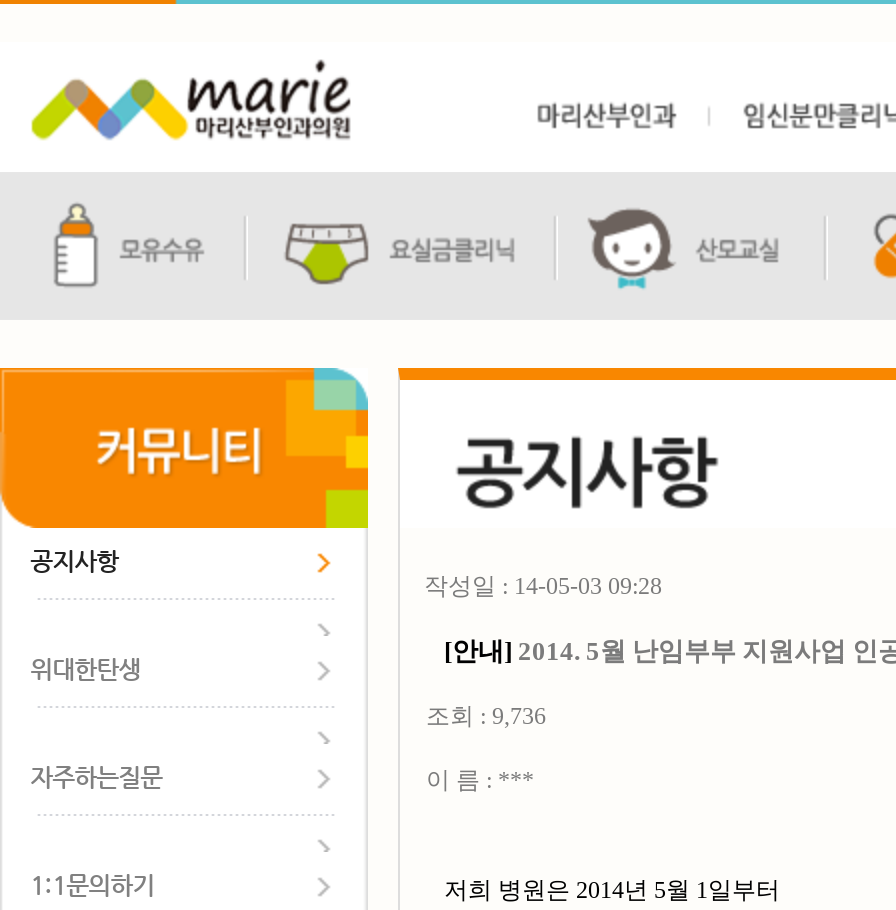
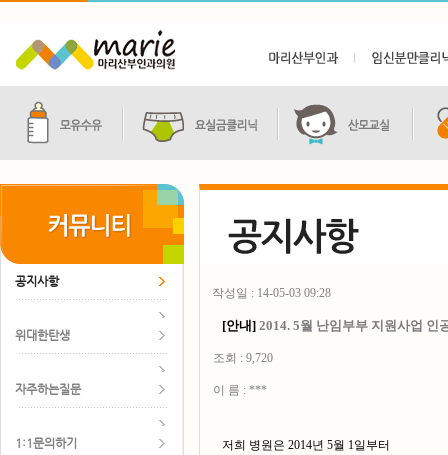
- 조회 : 9,736
+ 조회 : 9,720
